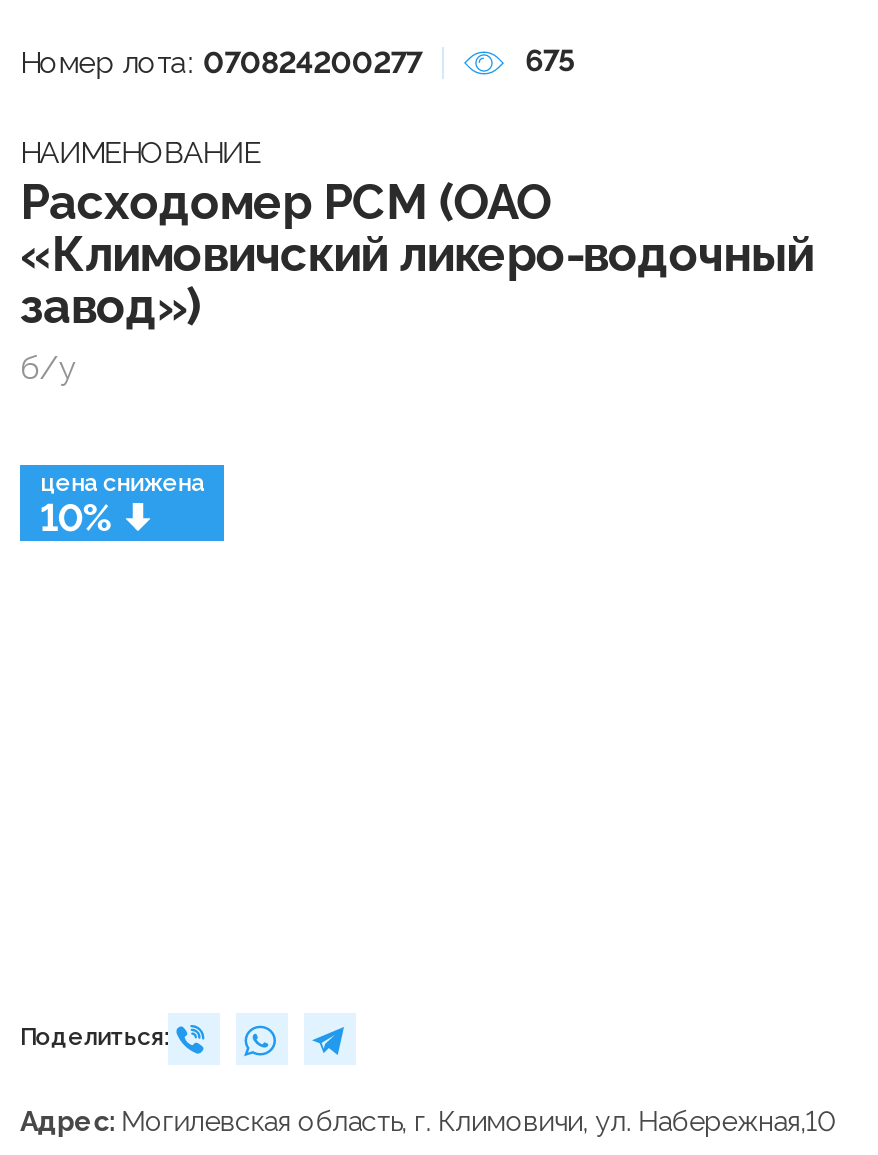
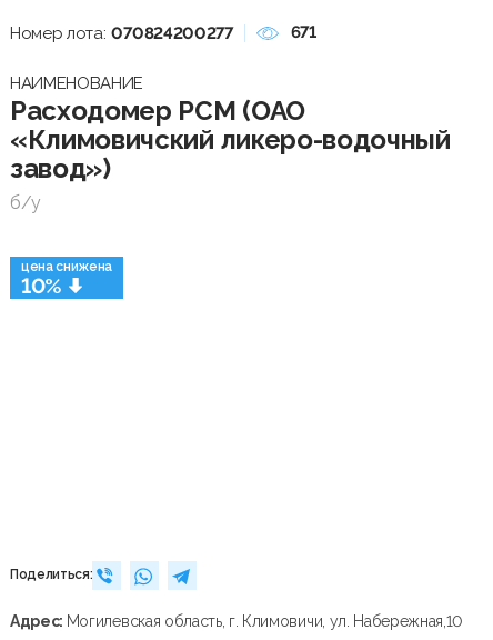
- 675
+ 671
